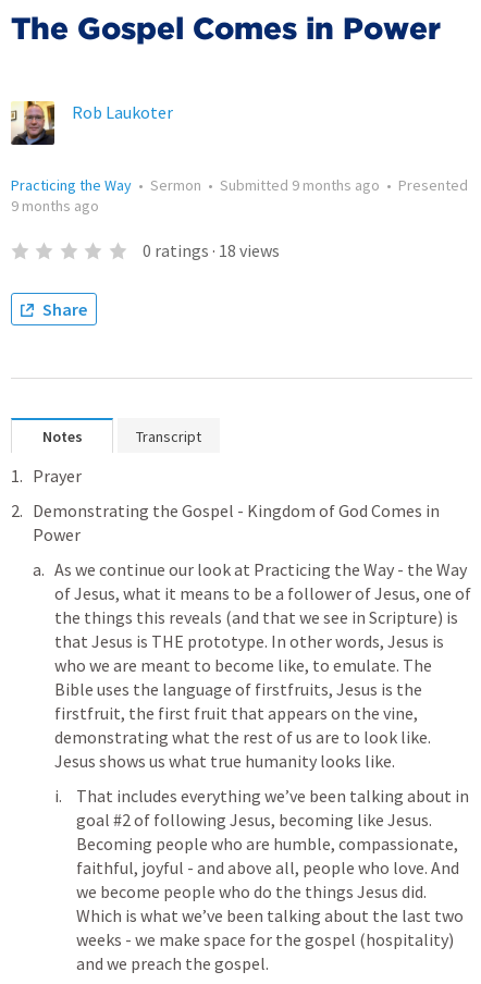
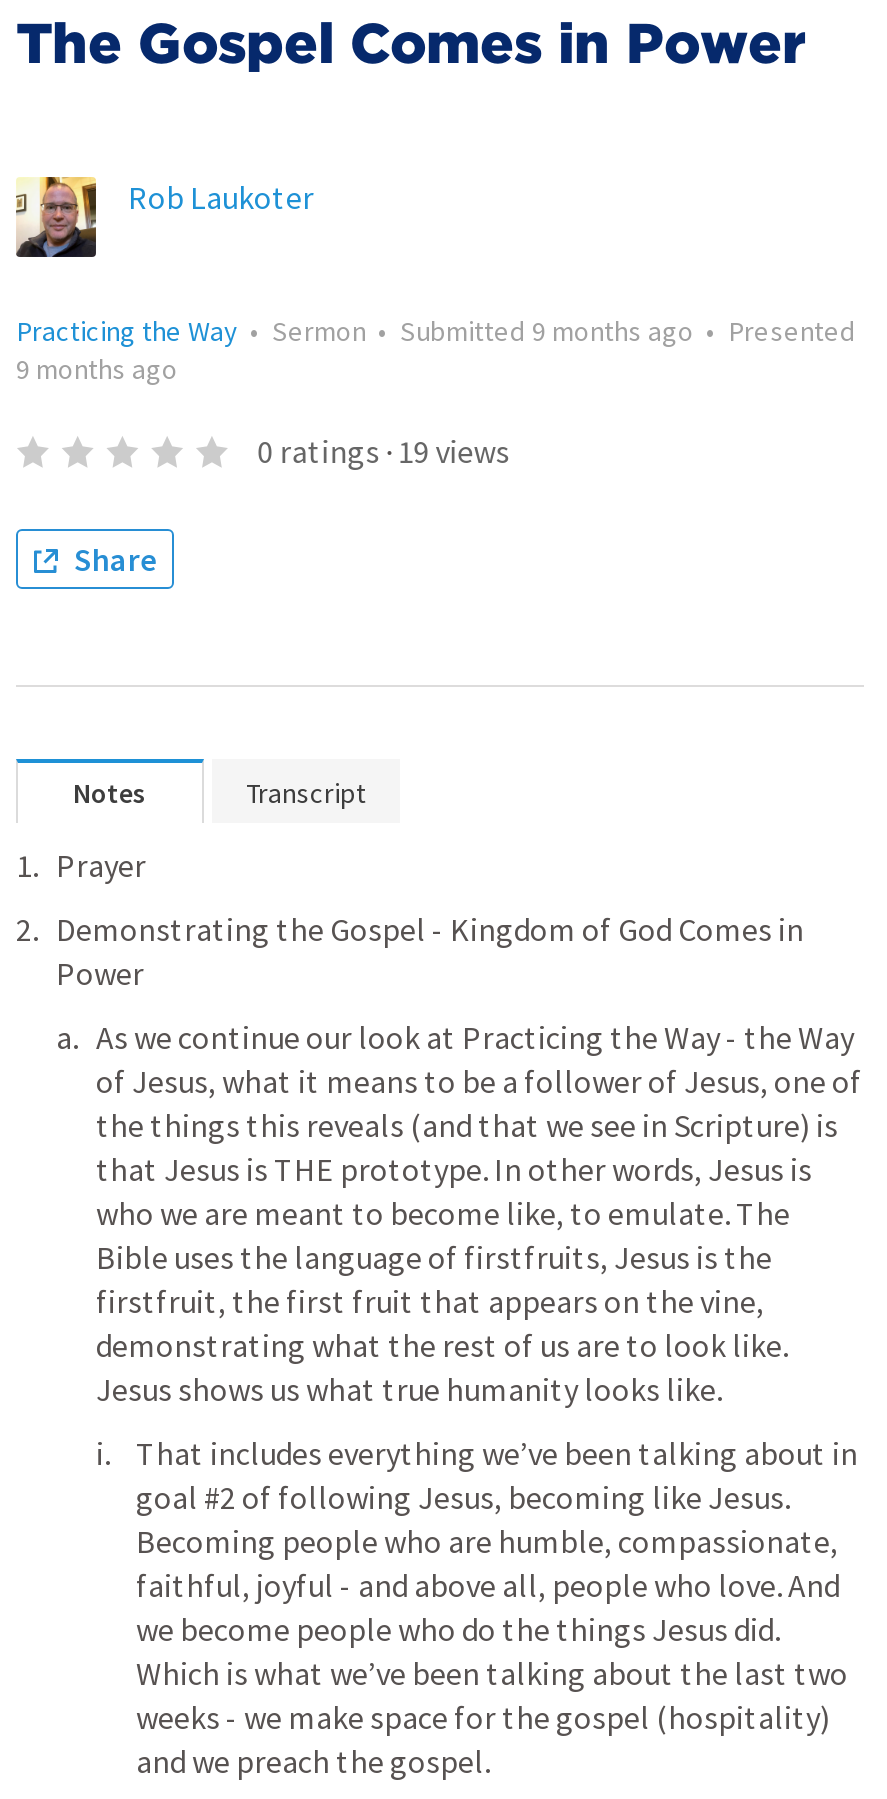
- 0 ratings · 18 views
+ 0 ratings · 19 views
